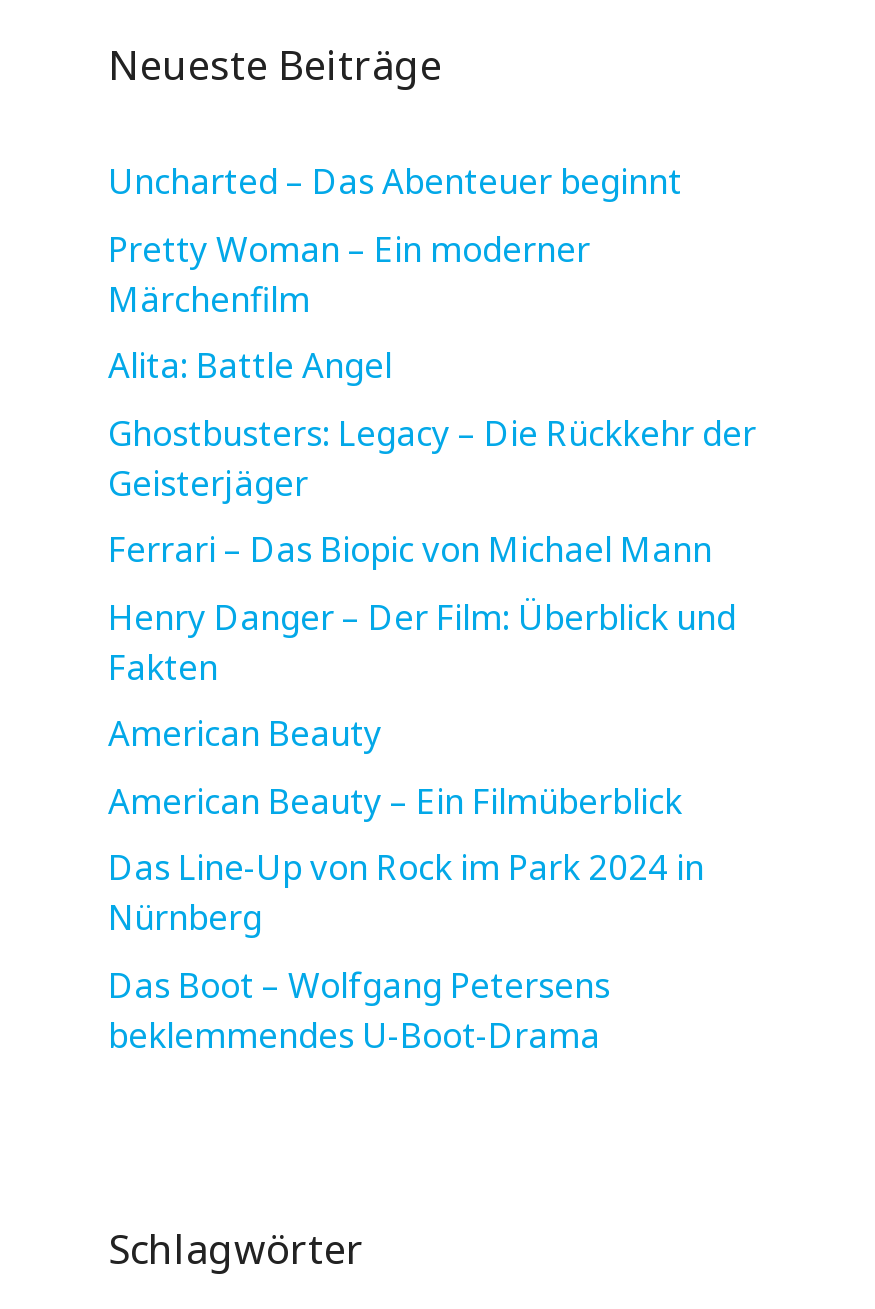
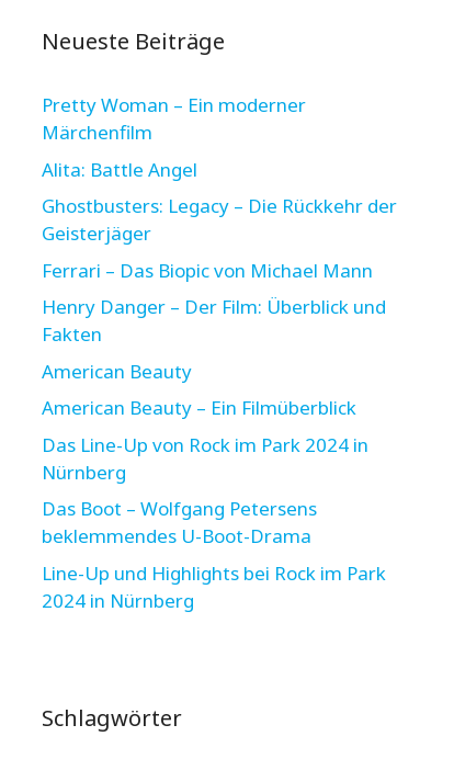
- Uncharted – Das Abenteuer beginnt

moved up: Pretty Woman – Ein moderner | Märchenfilm | Alita: Battle Angel | ... | Das Boot – Wolfgang Petersens | beklemmendes U-Boot-Drama

+ Line-Up und Highlights bei Rock im Park
+ 2024 in Nürnberg
